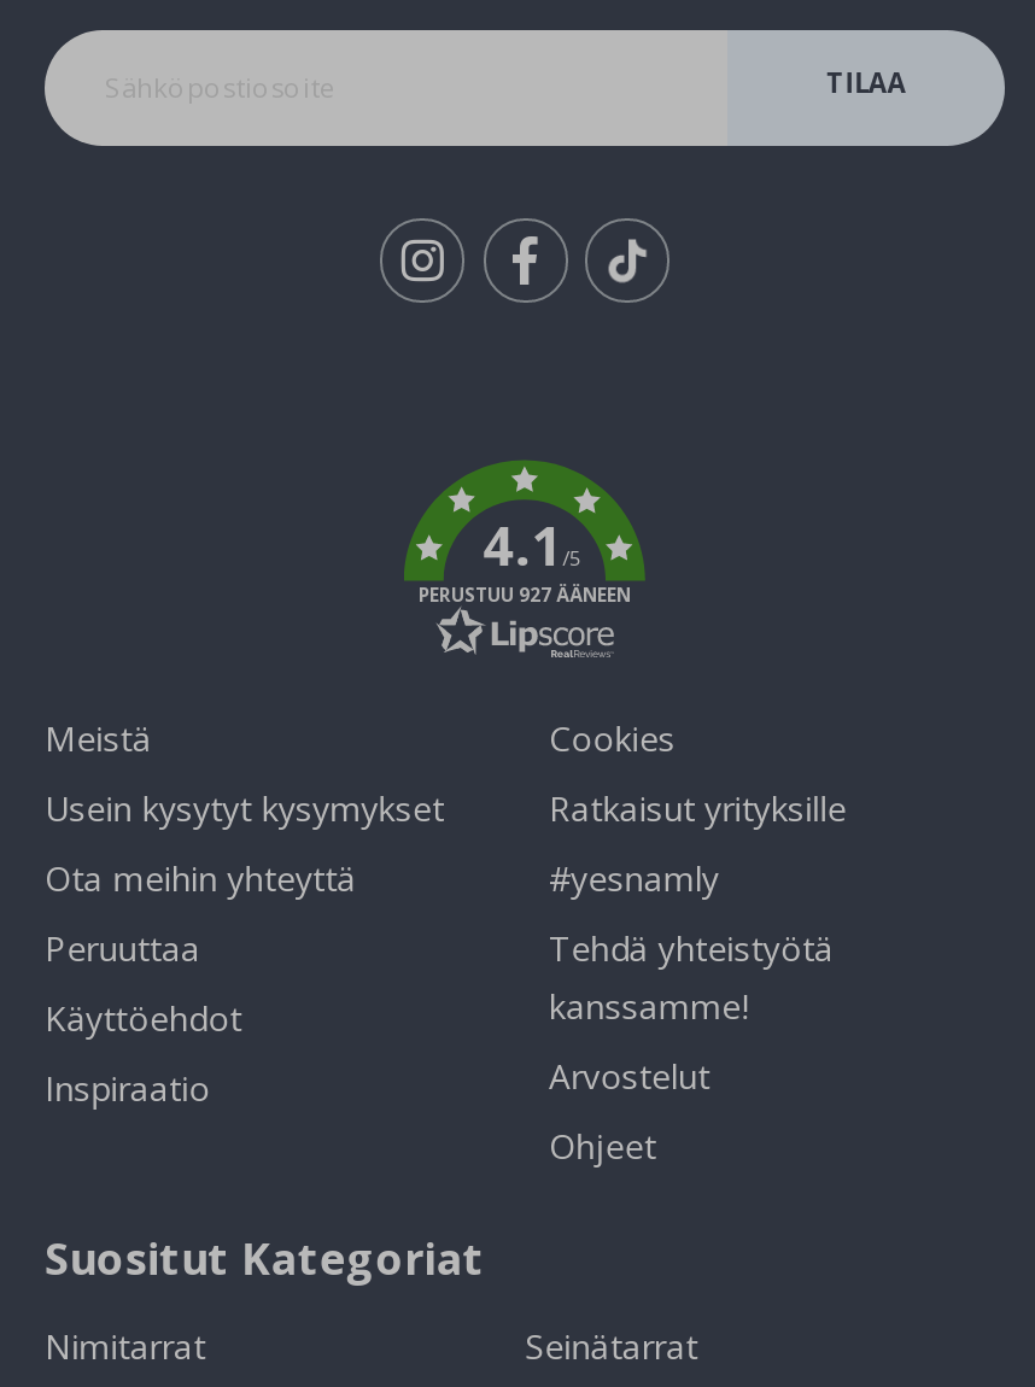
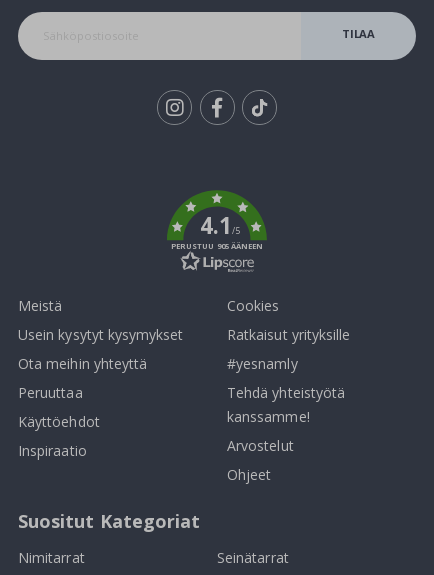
- PERUSTUU 927 ÄÄNEEN
+ PERUSTUU 905 ÄÄNEEN
